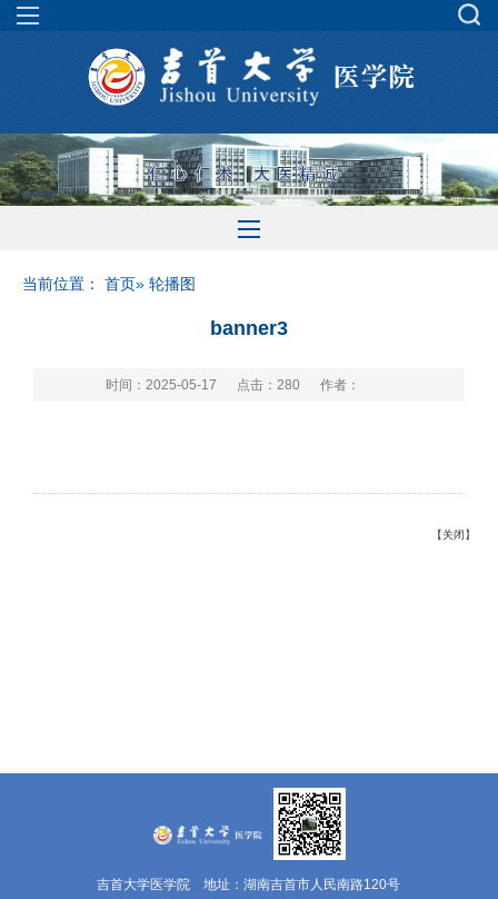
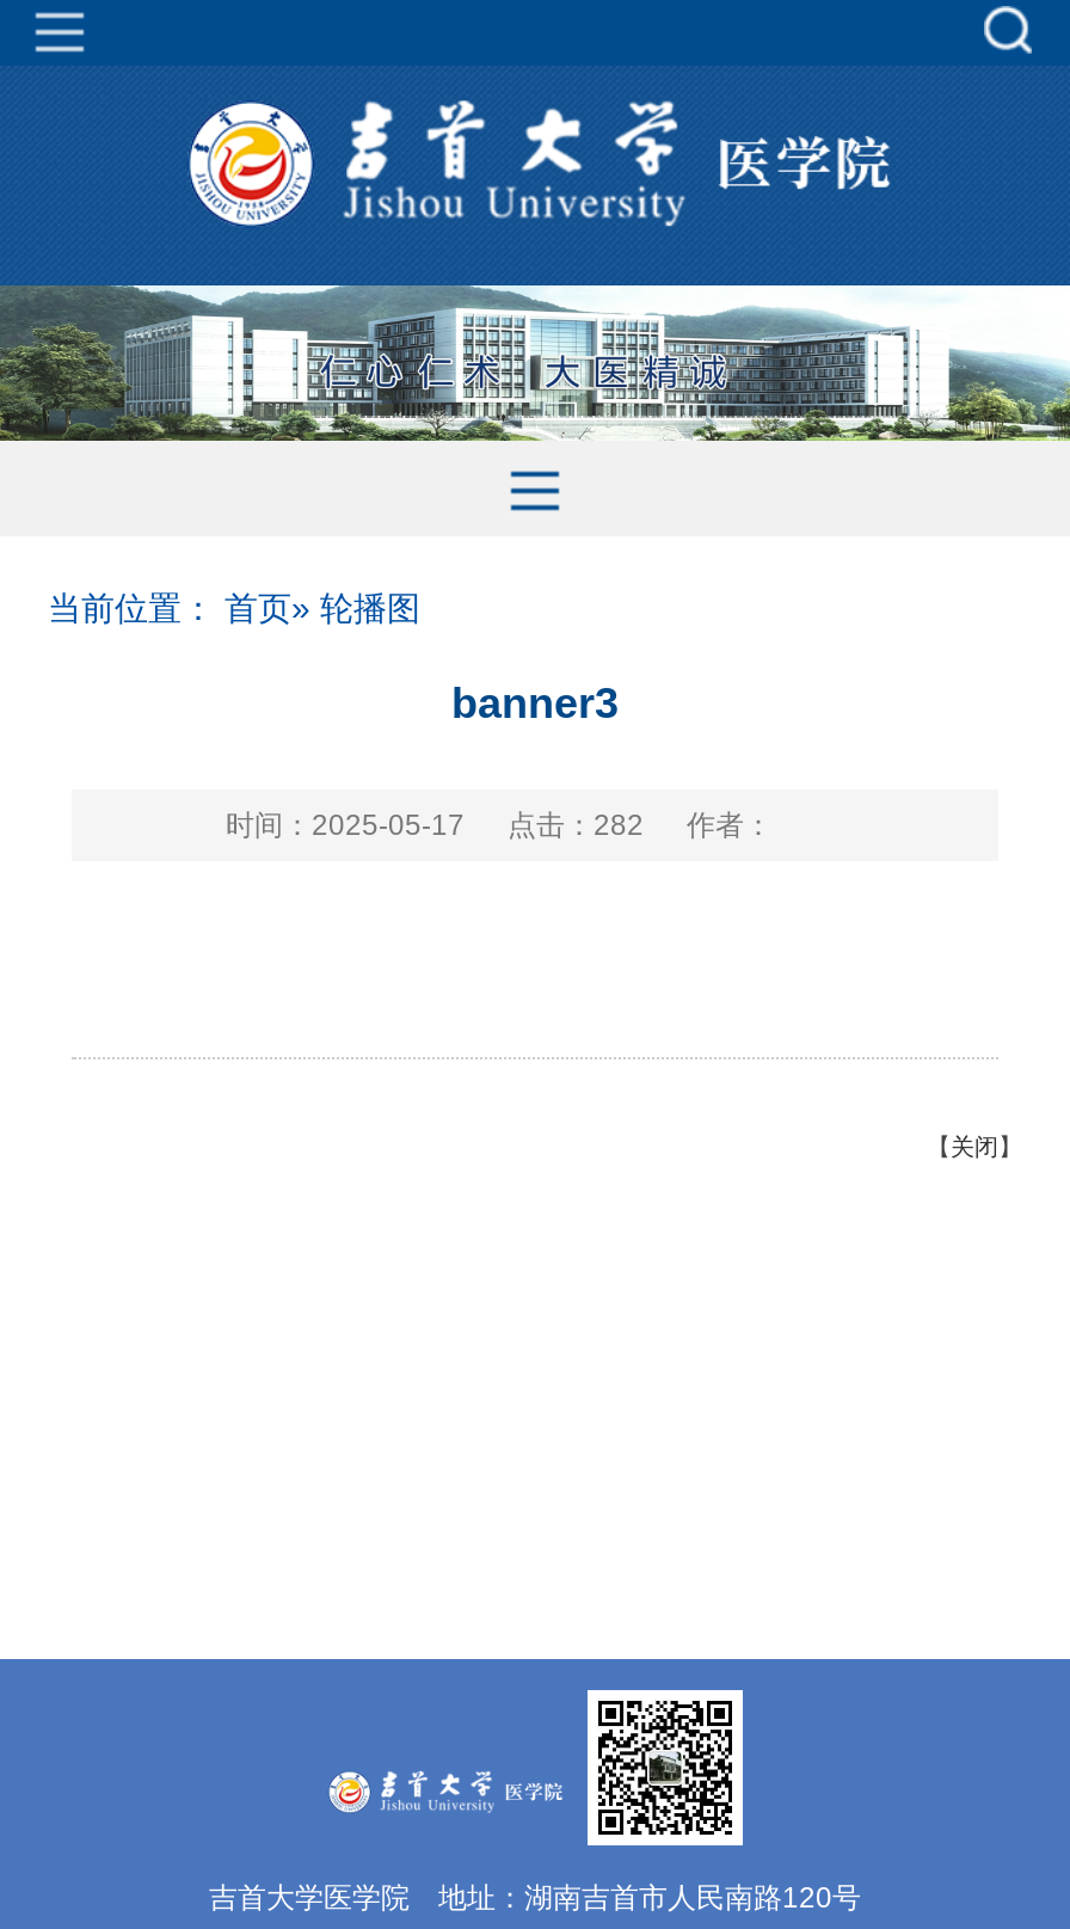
- 时间：2025-05-17 点击：280 作者：
+ 时间：2025-05-17 点击：282 作者：
